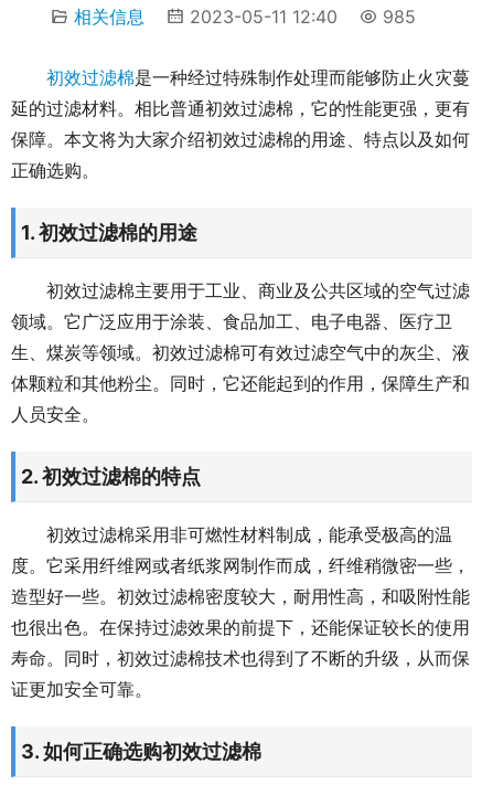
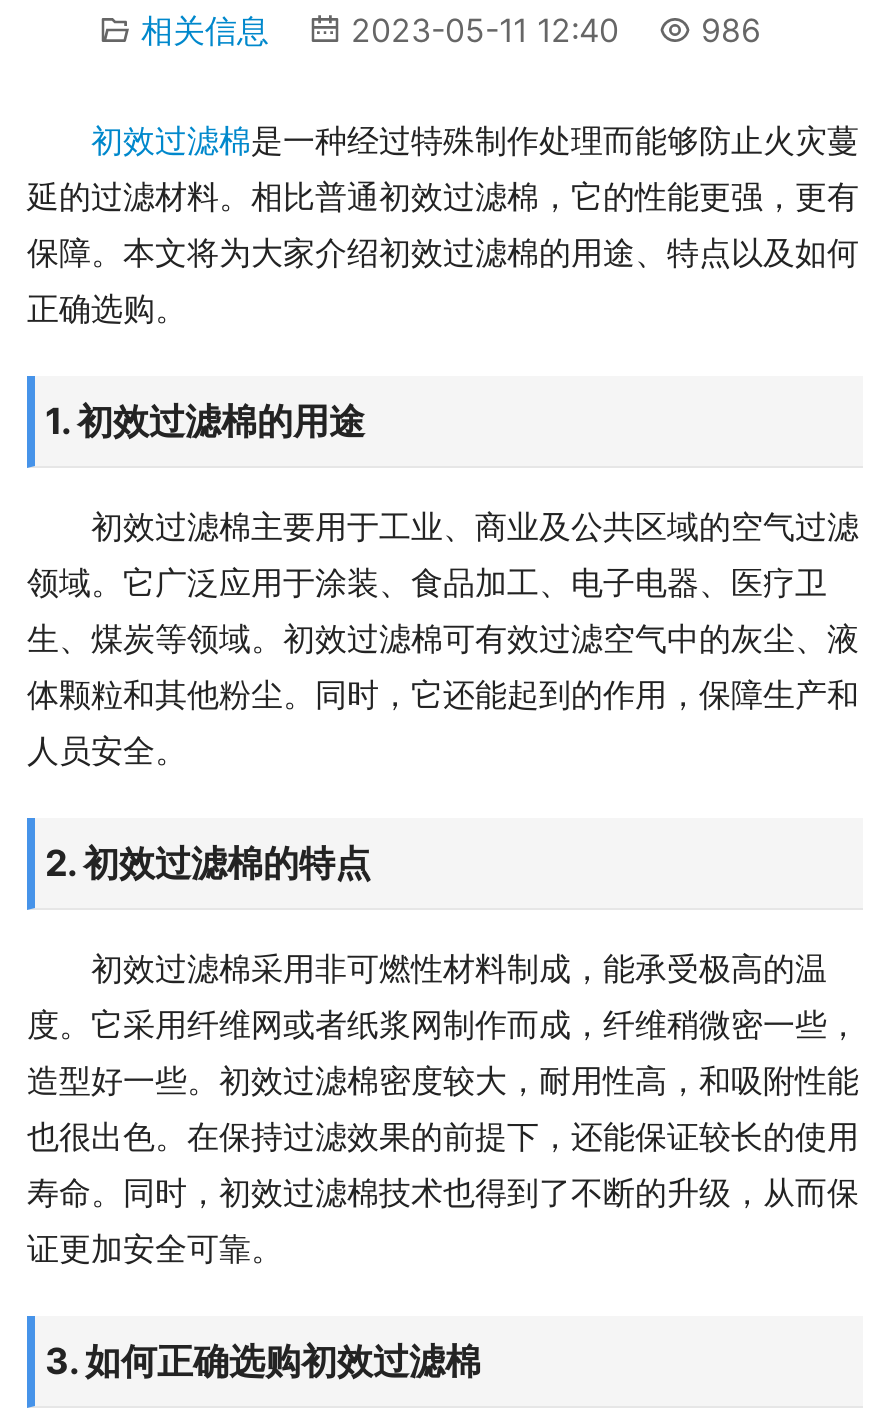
- 相关信息 2023-05-11 12:40 985
+ 相关信息 2023-05-11 12:40 986
